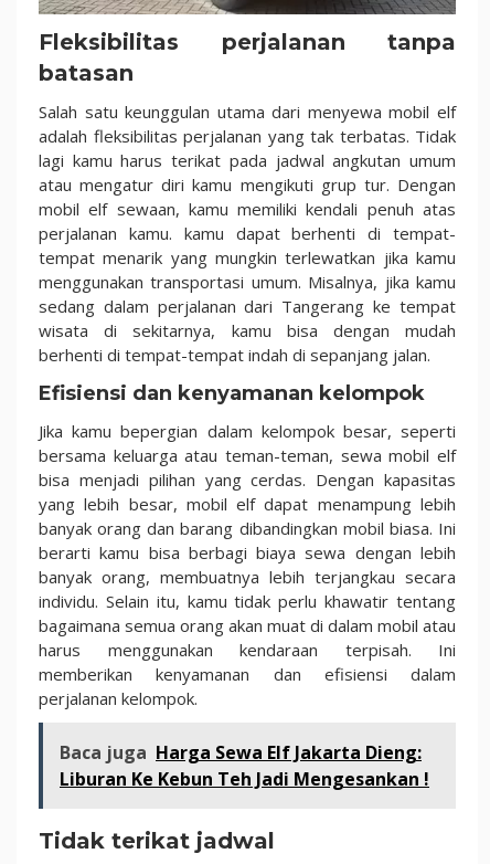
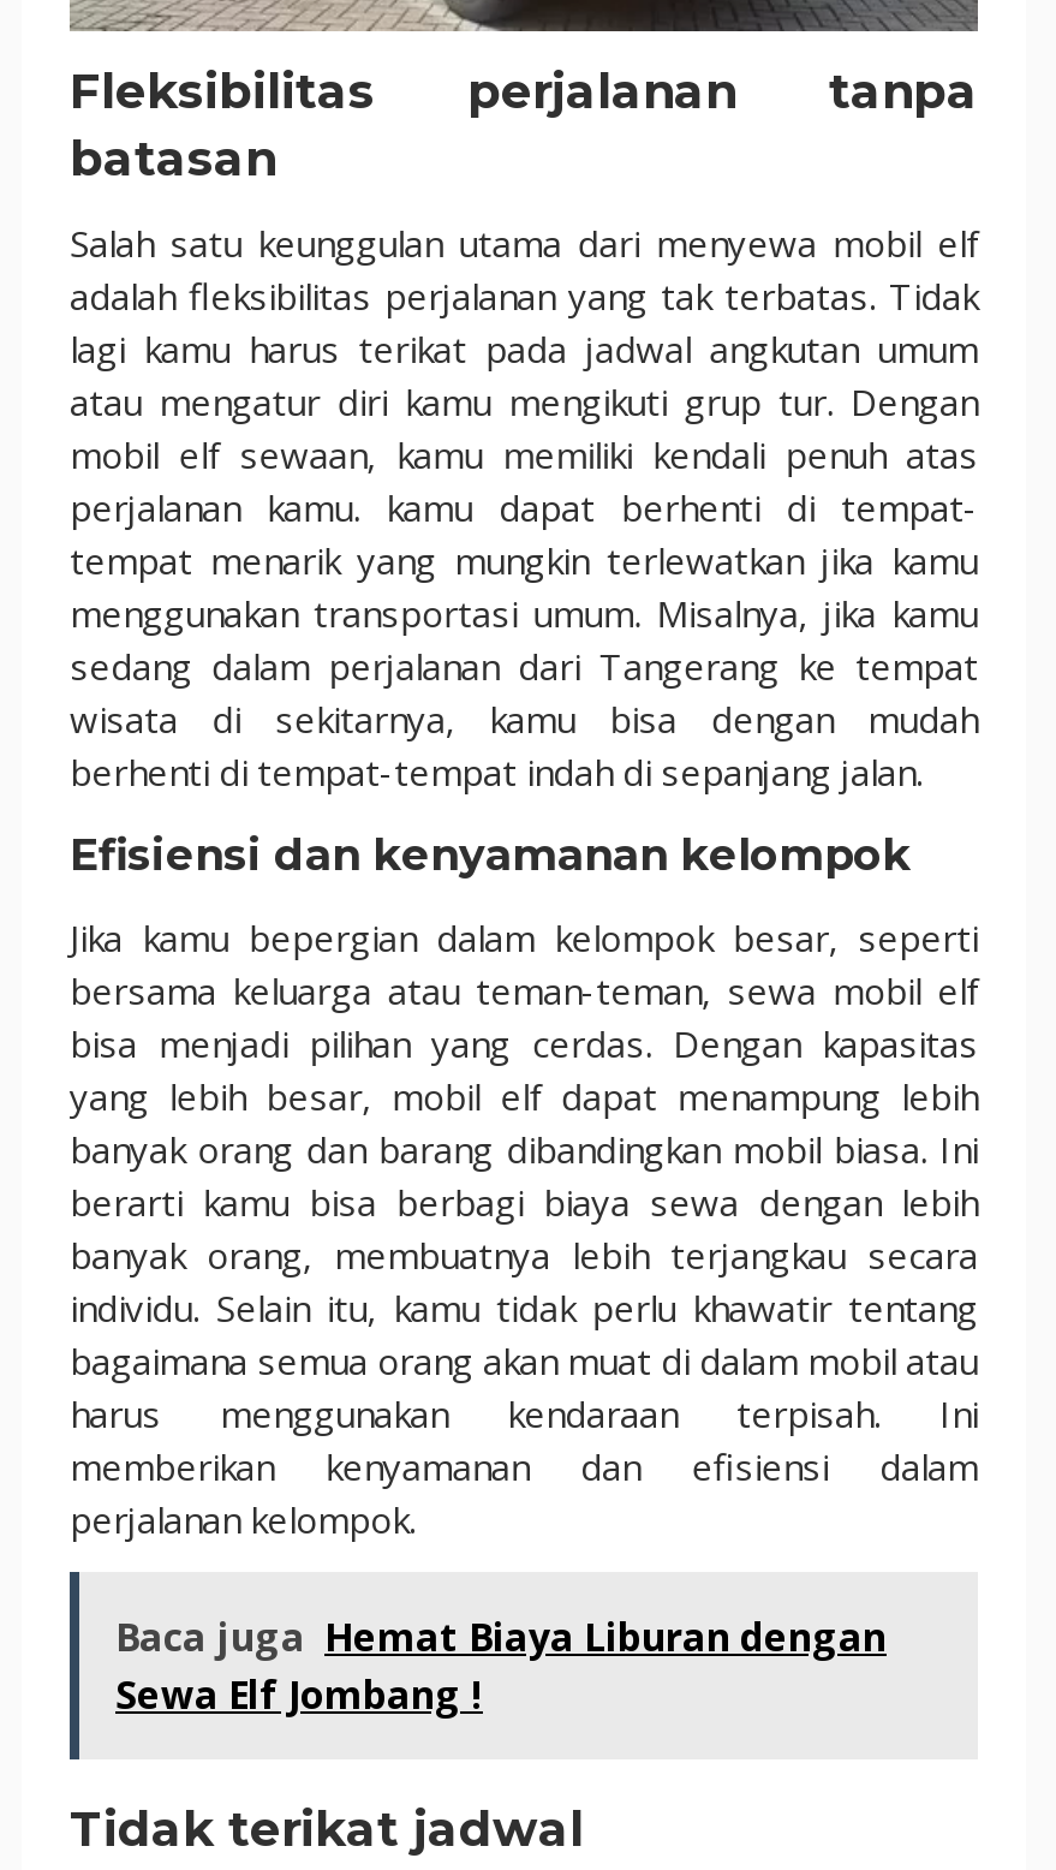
- Baca juga Harga Sewa Elf Jakarta Dieng:
- Liburan Ke Kebun Teh Jadi Mengesankan !
+ Baca juga Hemat Biaya Liburan dengan
+ Sewa Elf Jombang !
